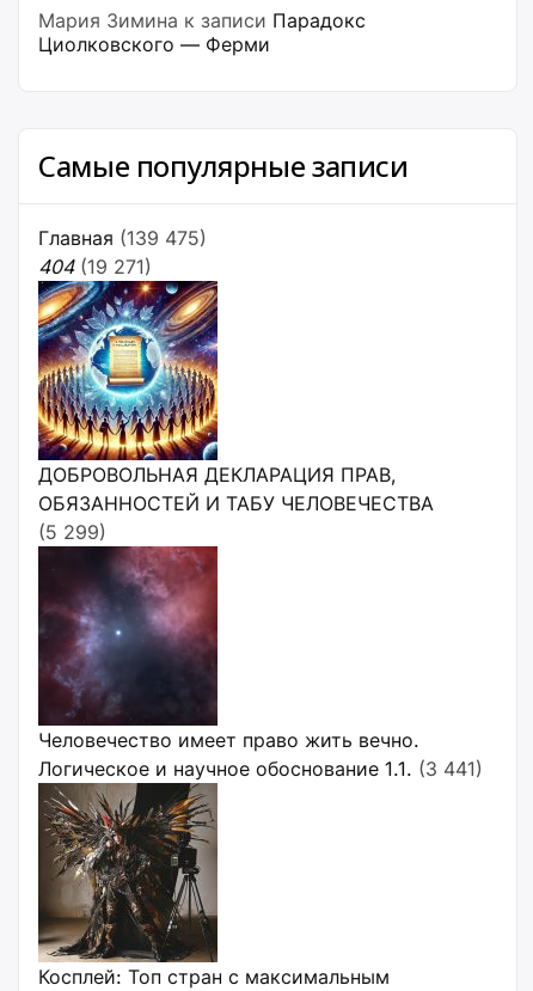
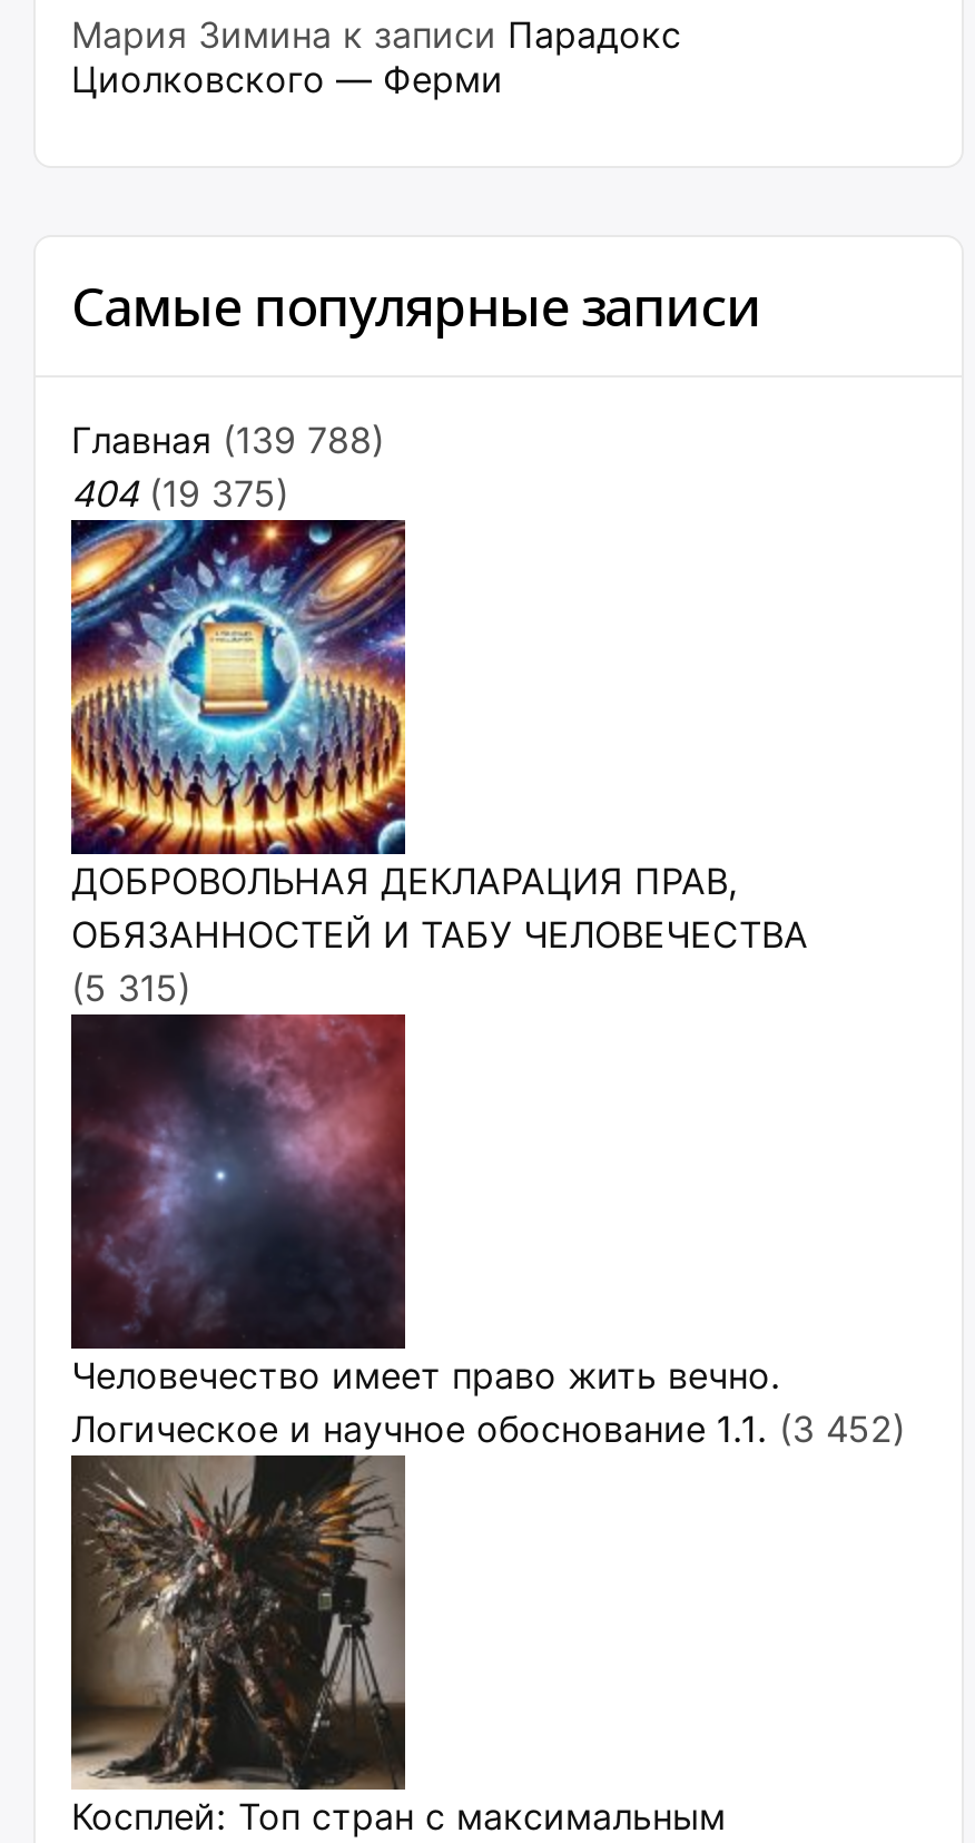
- Главная (139 475)
+ Главная (139 788)

- 404 (19 271)
+ 404 (19 375)

- (5 299)
+ (5 315)

- Логическое и научное обоснование 1.1. (3 441)
+ Логическое и научное обоснование 1.1. (3 452)
